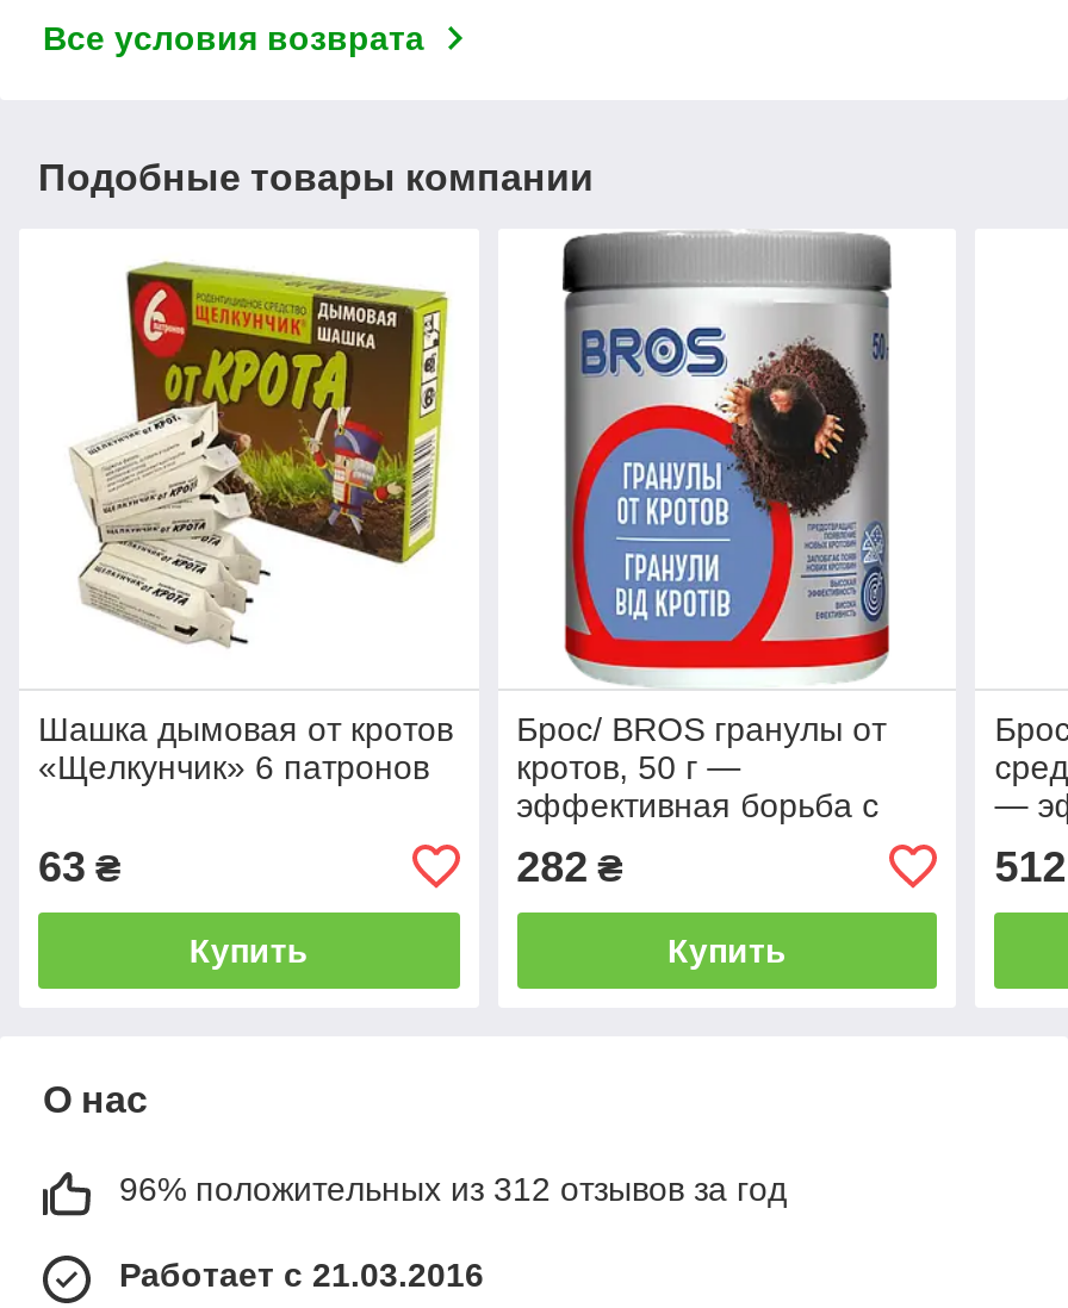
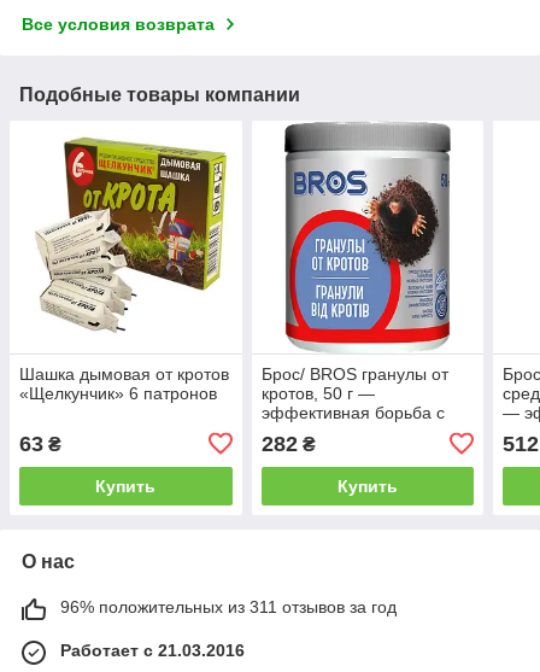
- 96% положительных из 312 отзывов за год
+ 96% положительных из 311 отзывов за год
